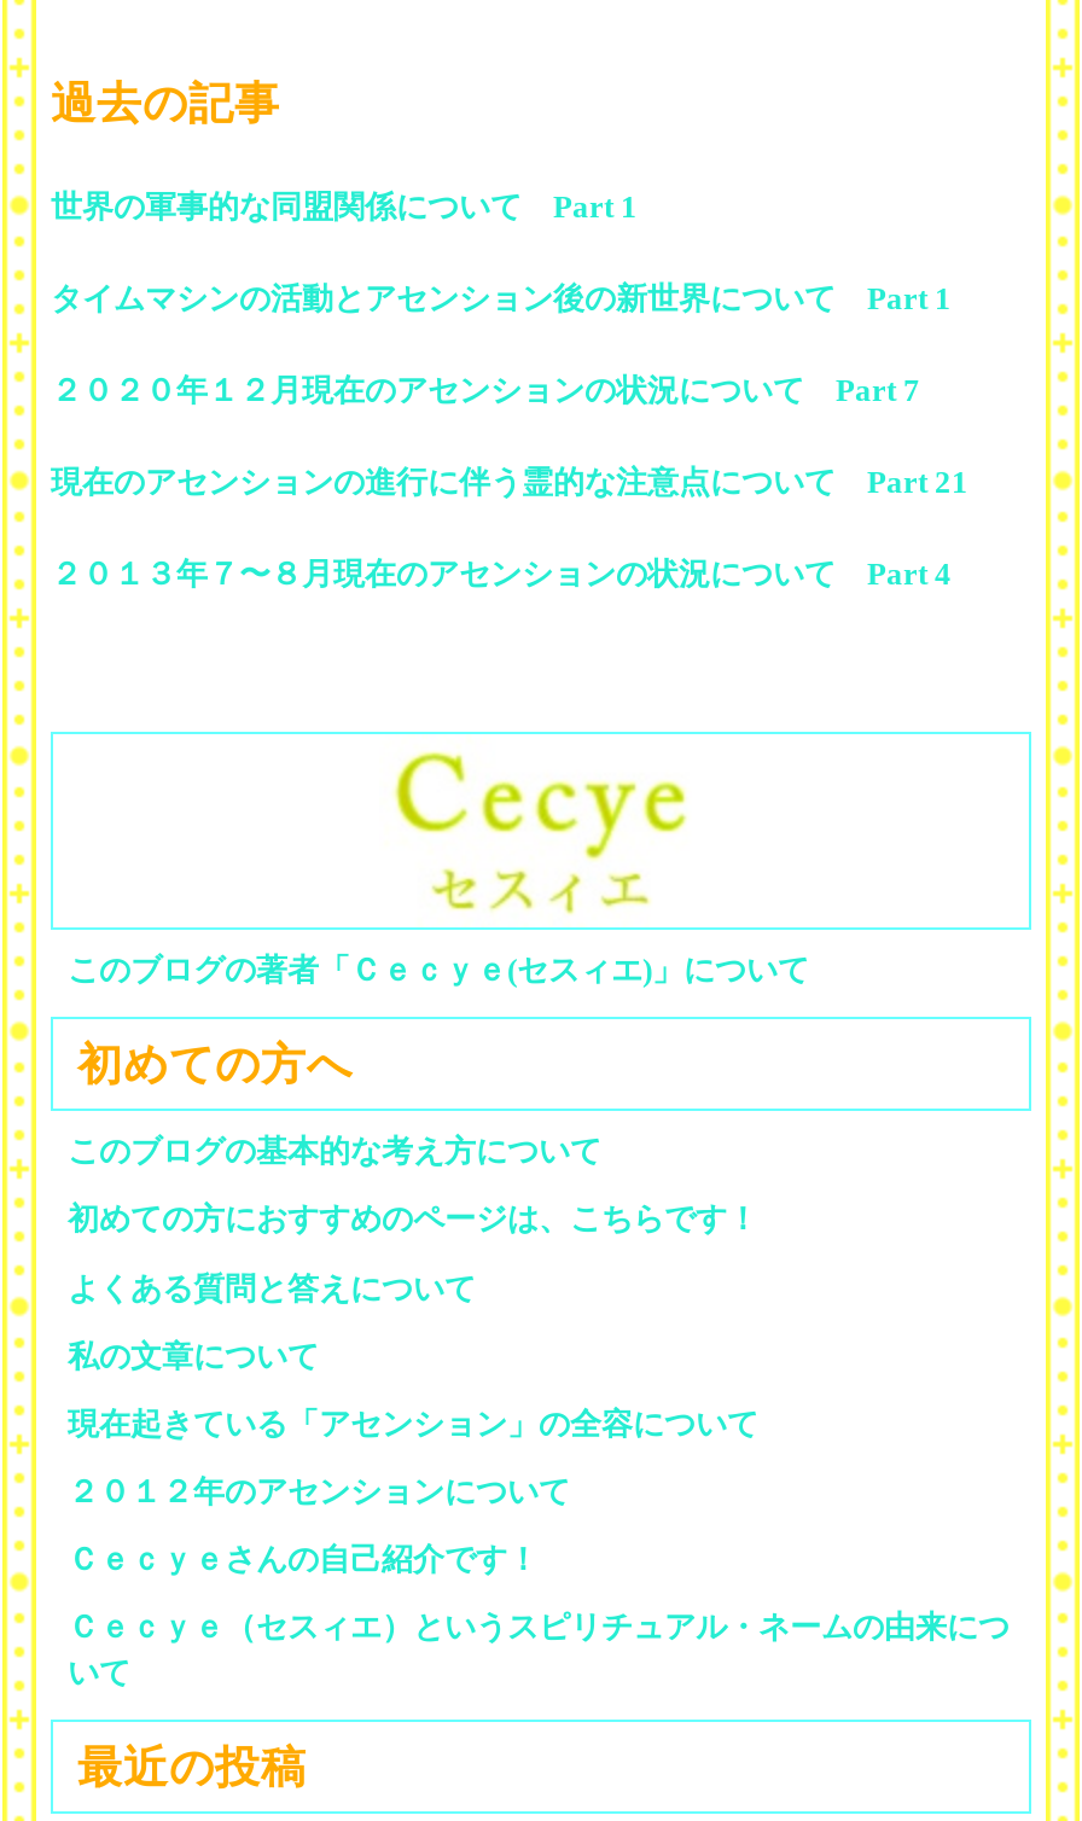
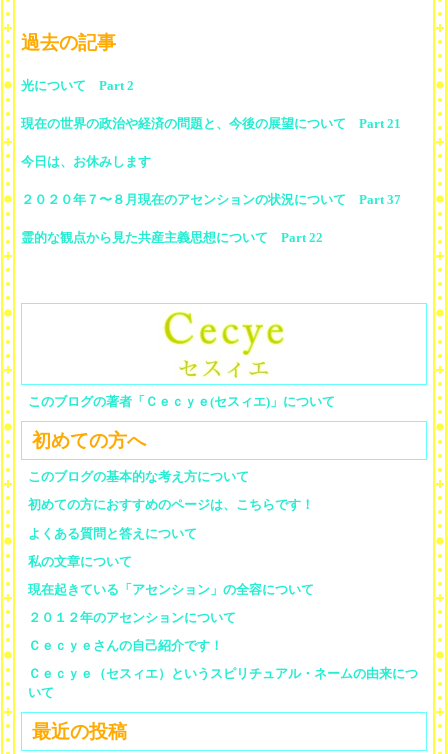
- 世界の軍事的な同盟関係について Part 1
+ 光について Part 2

- タイムマシンの活動とアセンション後の新世界について Part 1
+ 現在の世界の政治や経済の問題と、今後の展望について Part 21

- ２０２０年１２月現在のアセンションの状況について Part 7
+ 今日は、お休みします

- 現在のアセンションの進行に伴う霊的な注意点について Part 21
+ ２０２０年７〜８月現在のアセンションの状況について Part 37

- ２０１３年７〜８月現在のアセンションの状況について Part 4
+ 霊的な観点から見た共産主義思想について Part 22
